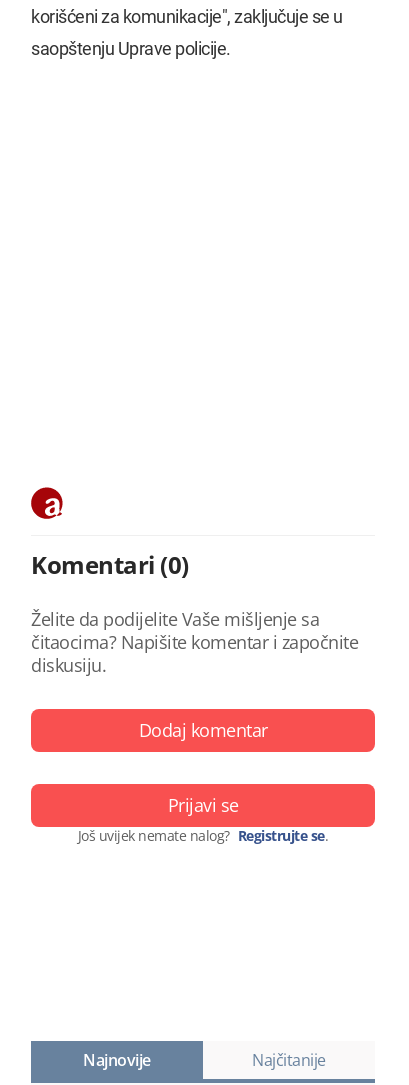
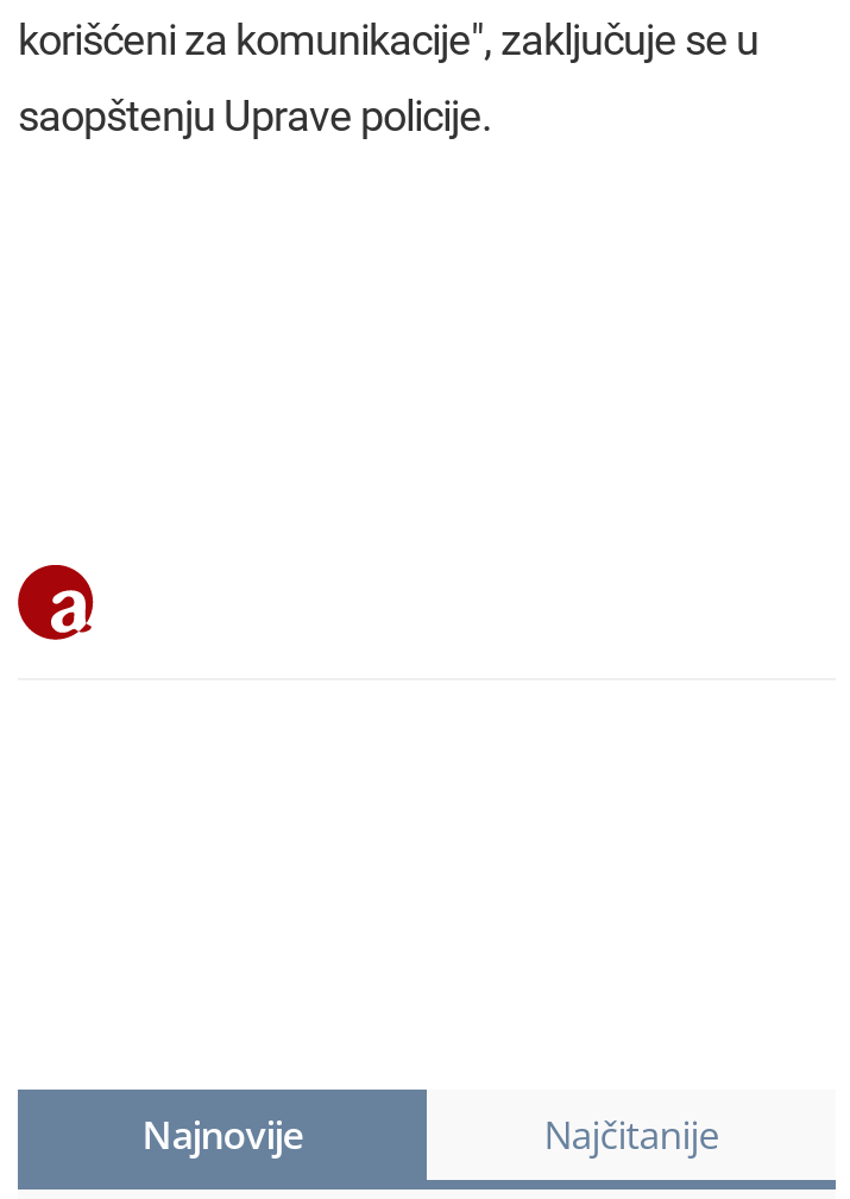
moved down: [image]

- Komentari (0)
- Želite da podijelite Vaše mišljenje sa
- čitaocima? Napišite komentar i započnite
- diskusiju.
- Dodaj komentar
- Prijavi se
- Još uvijek nemate nalog? Registrujte se.
